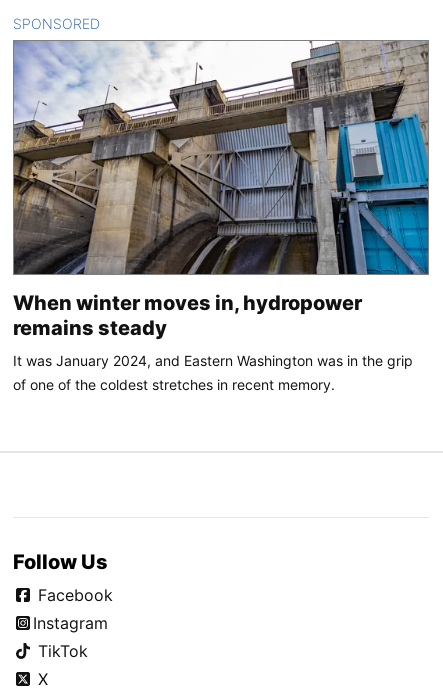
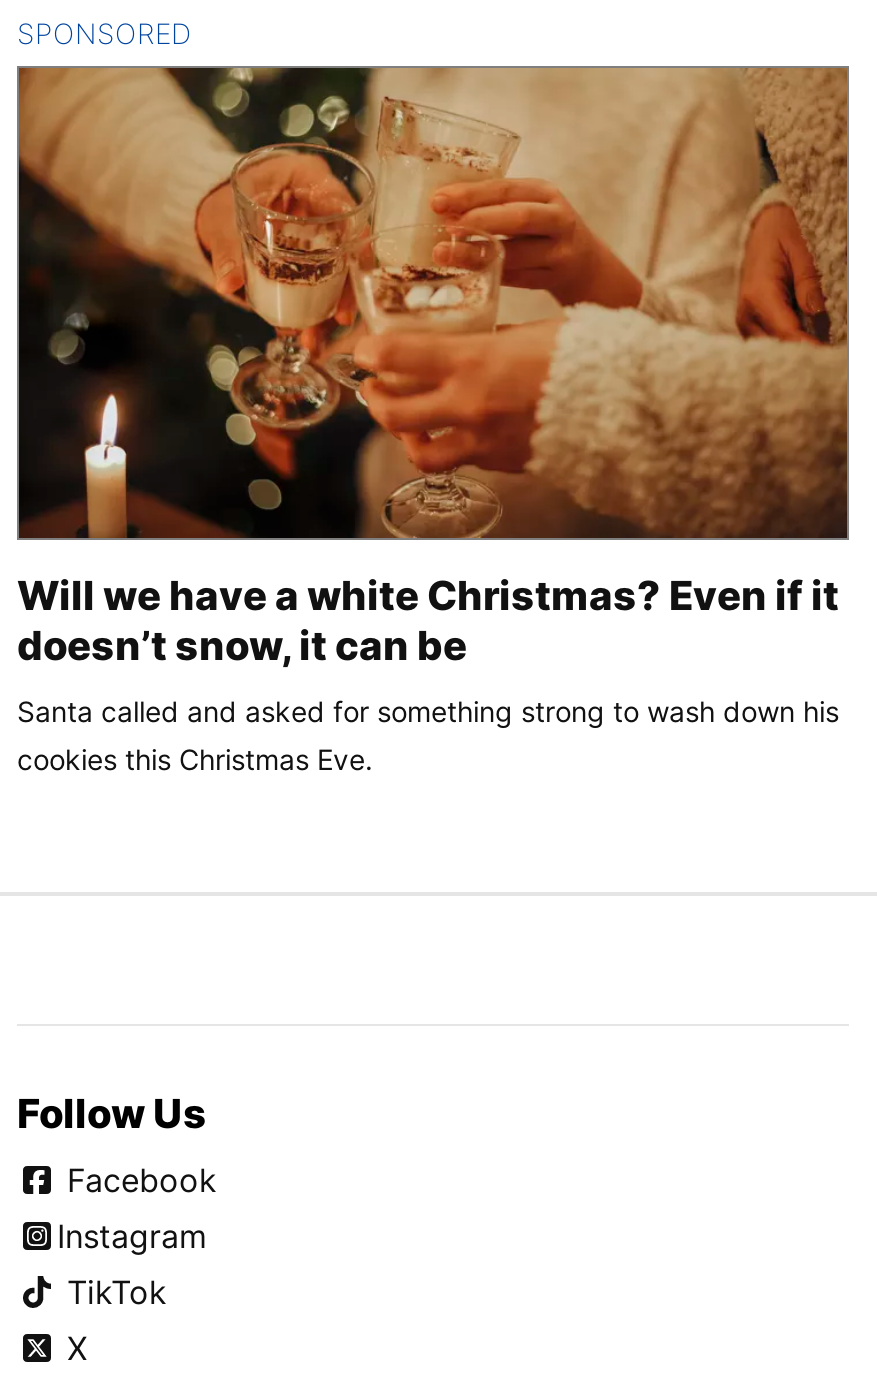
- [image]
- When winter moves in, hydropower
- remains steady
+ [image]
+ Will we have a white Christmas? Even if it
+ doesn’t snow, it can be

- It was January 2024, and Eastern Washington was in the grip
- of one of the coldest stretches in recent memory.
+ Santa called and asked for something strong to wash down his
+ cookies this Christmas Eve.
